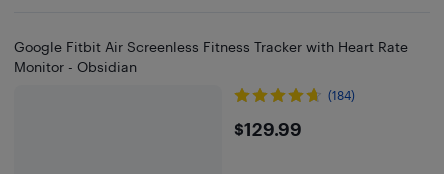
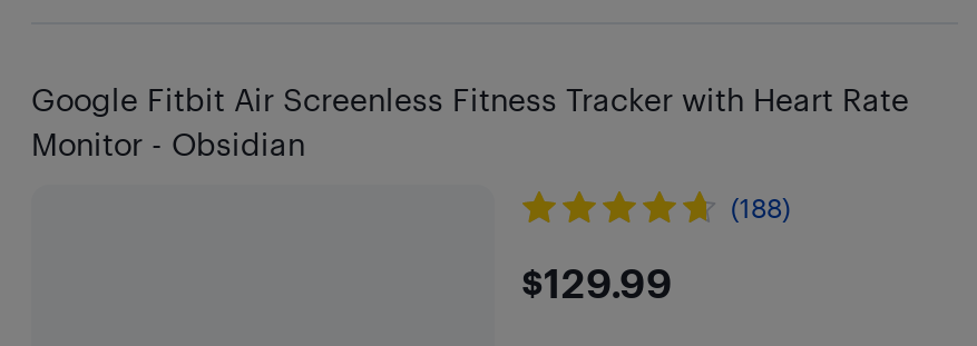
- (184)
+ (188)
